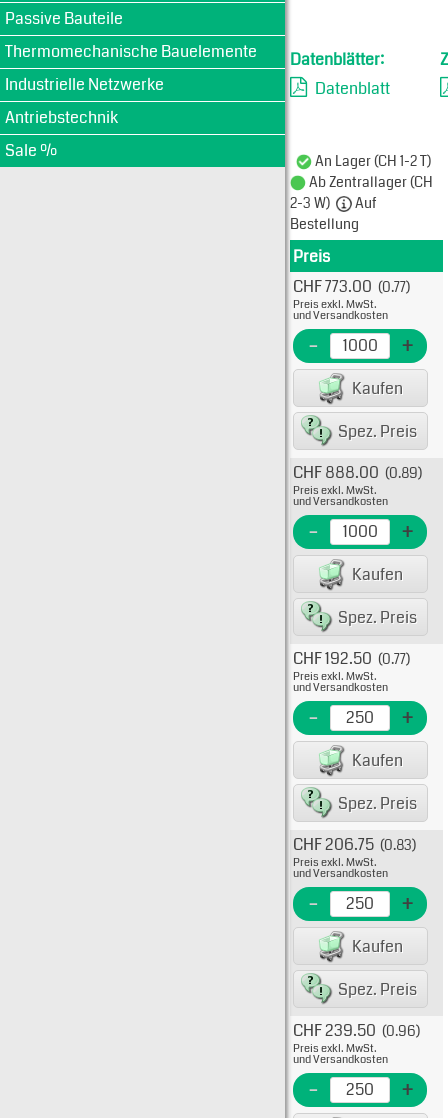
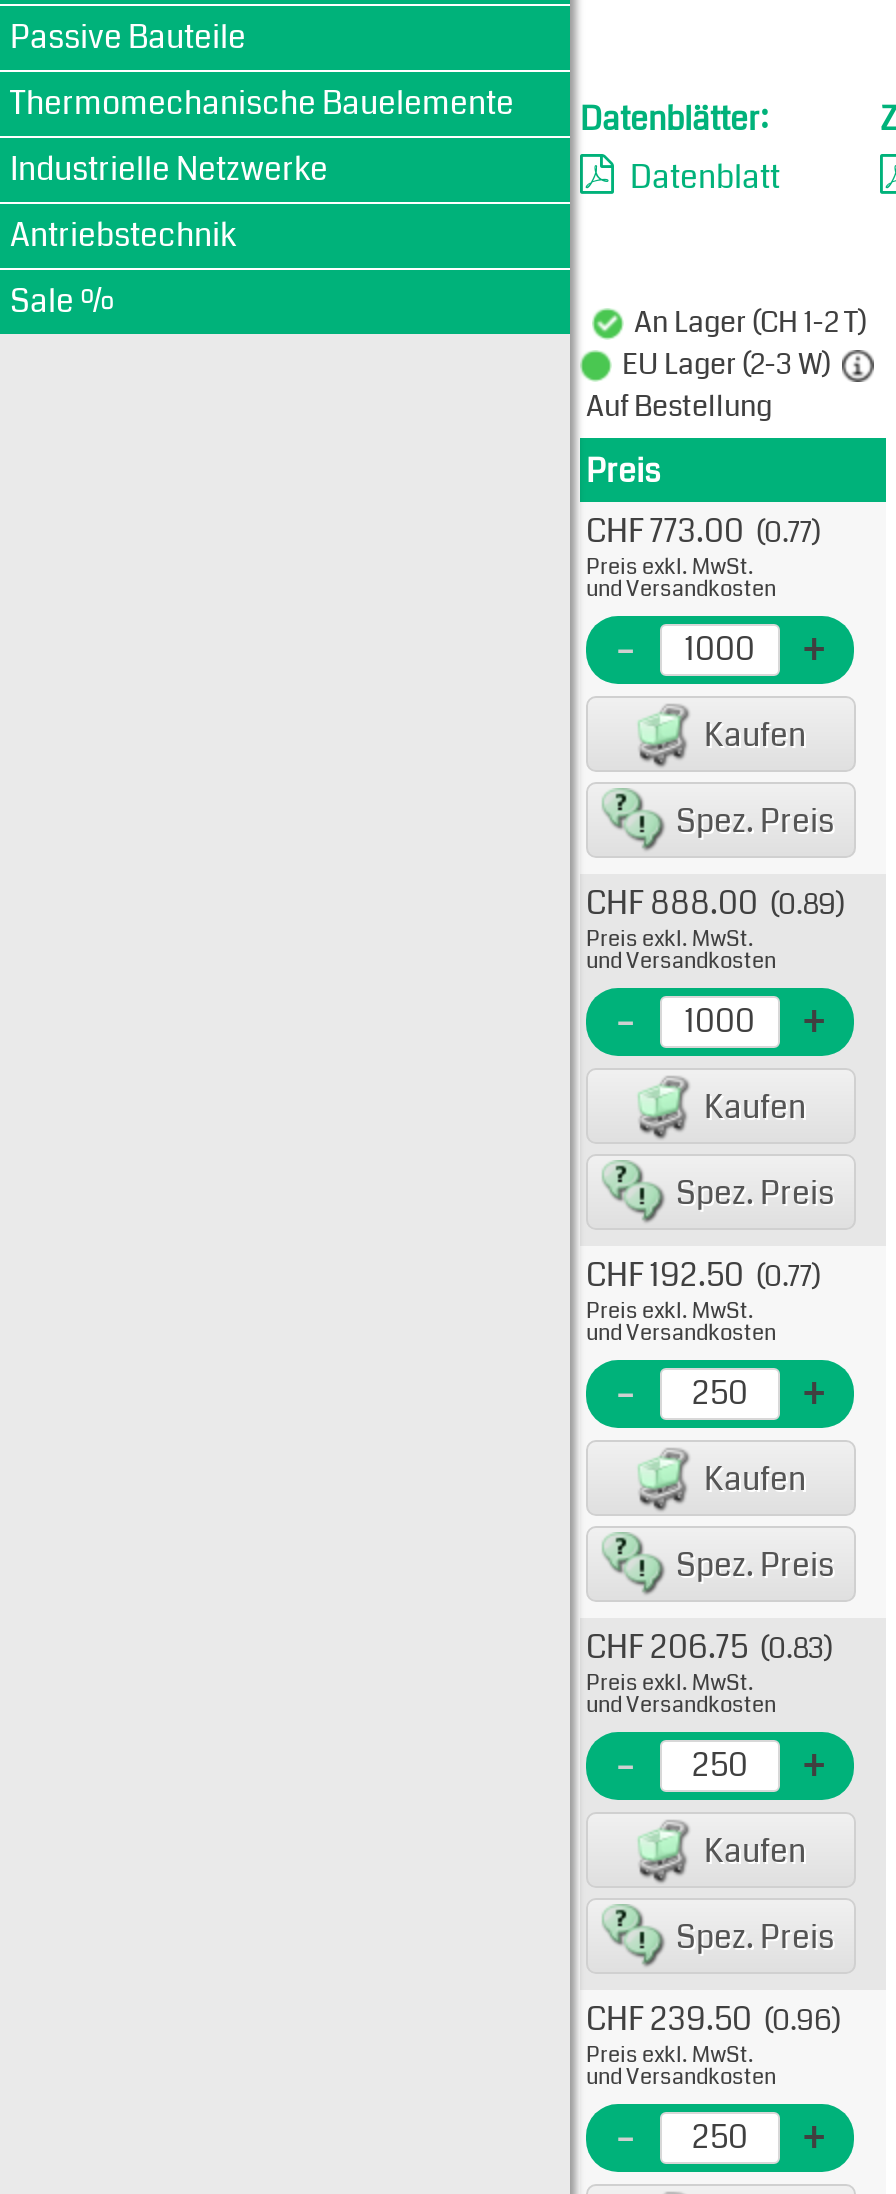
- Ab Zentrallager (CH
- 2-3 W)
- Auf
- Bestellung
+ EU Lager (2-3 W)
+ Auf Bestellung
